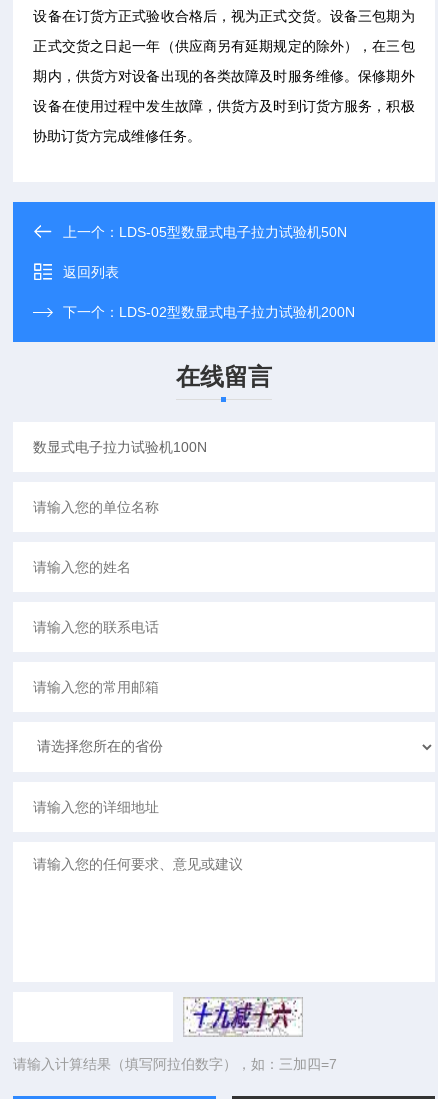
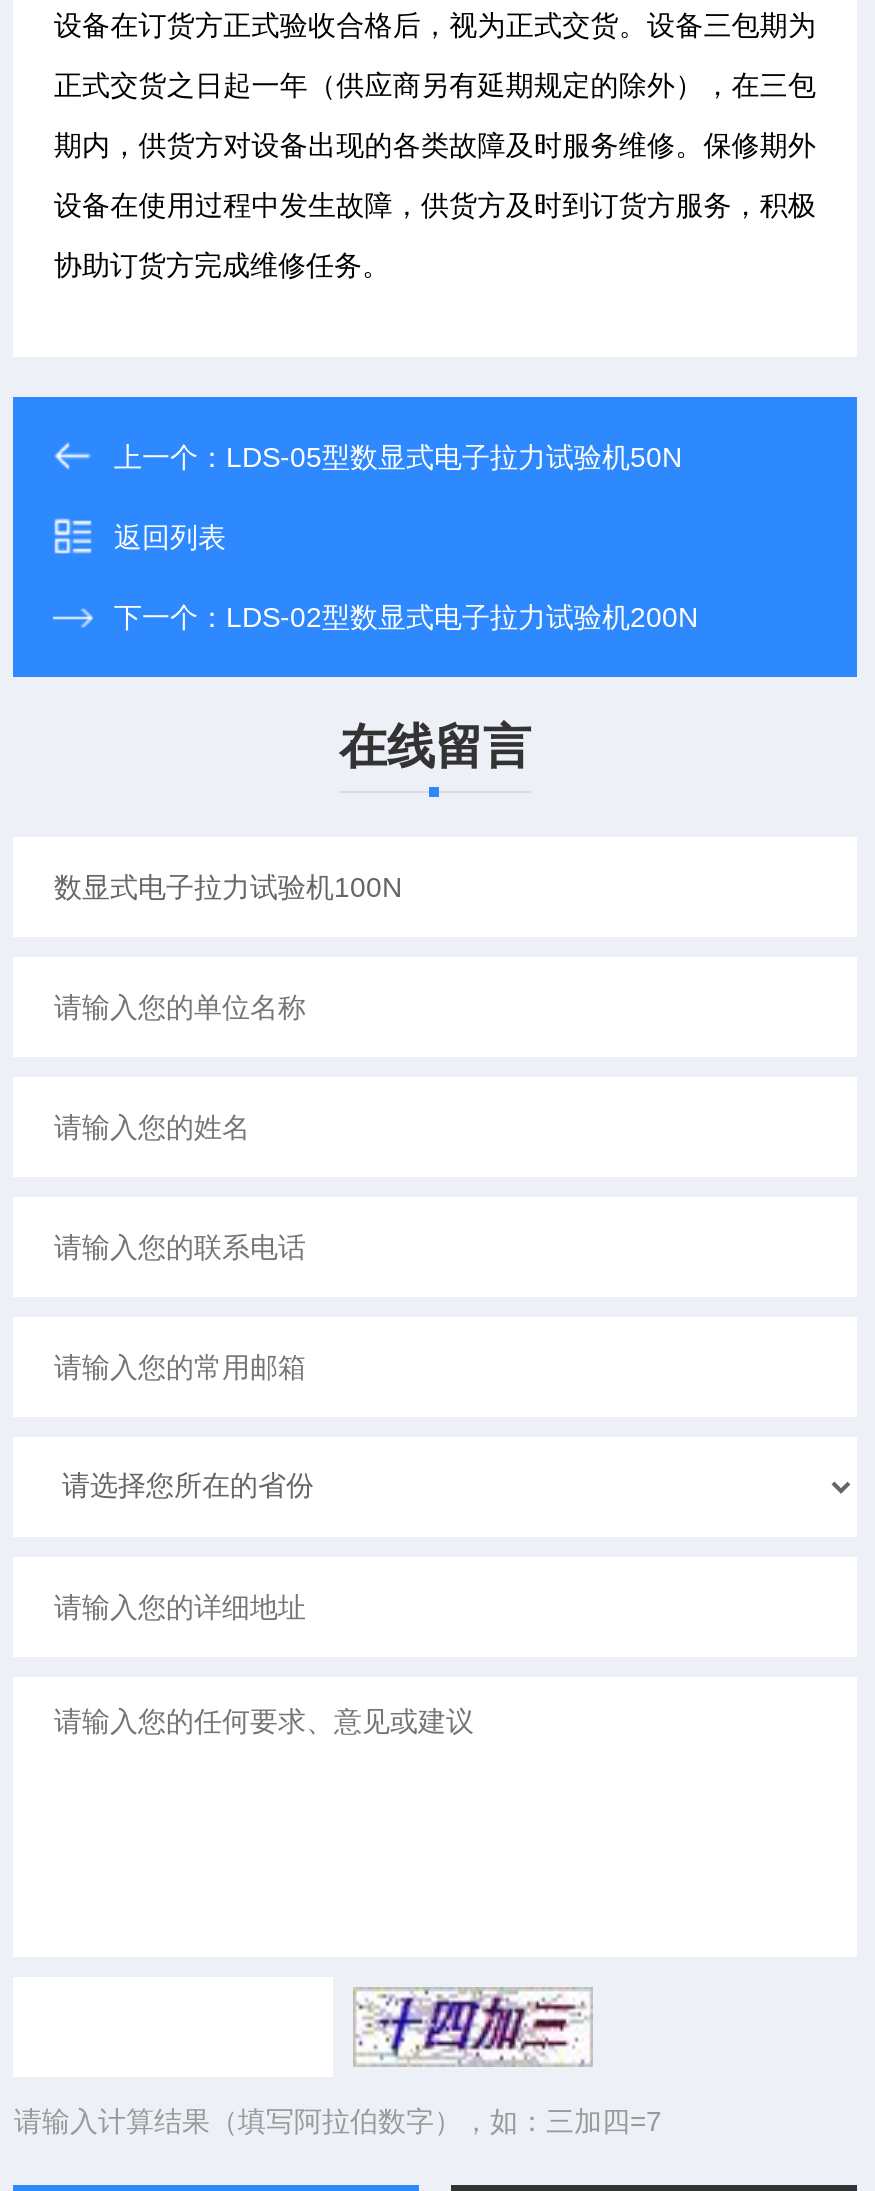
- [image]
+ [image]
